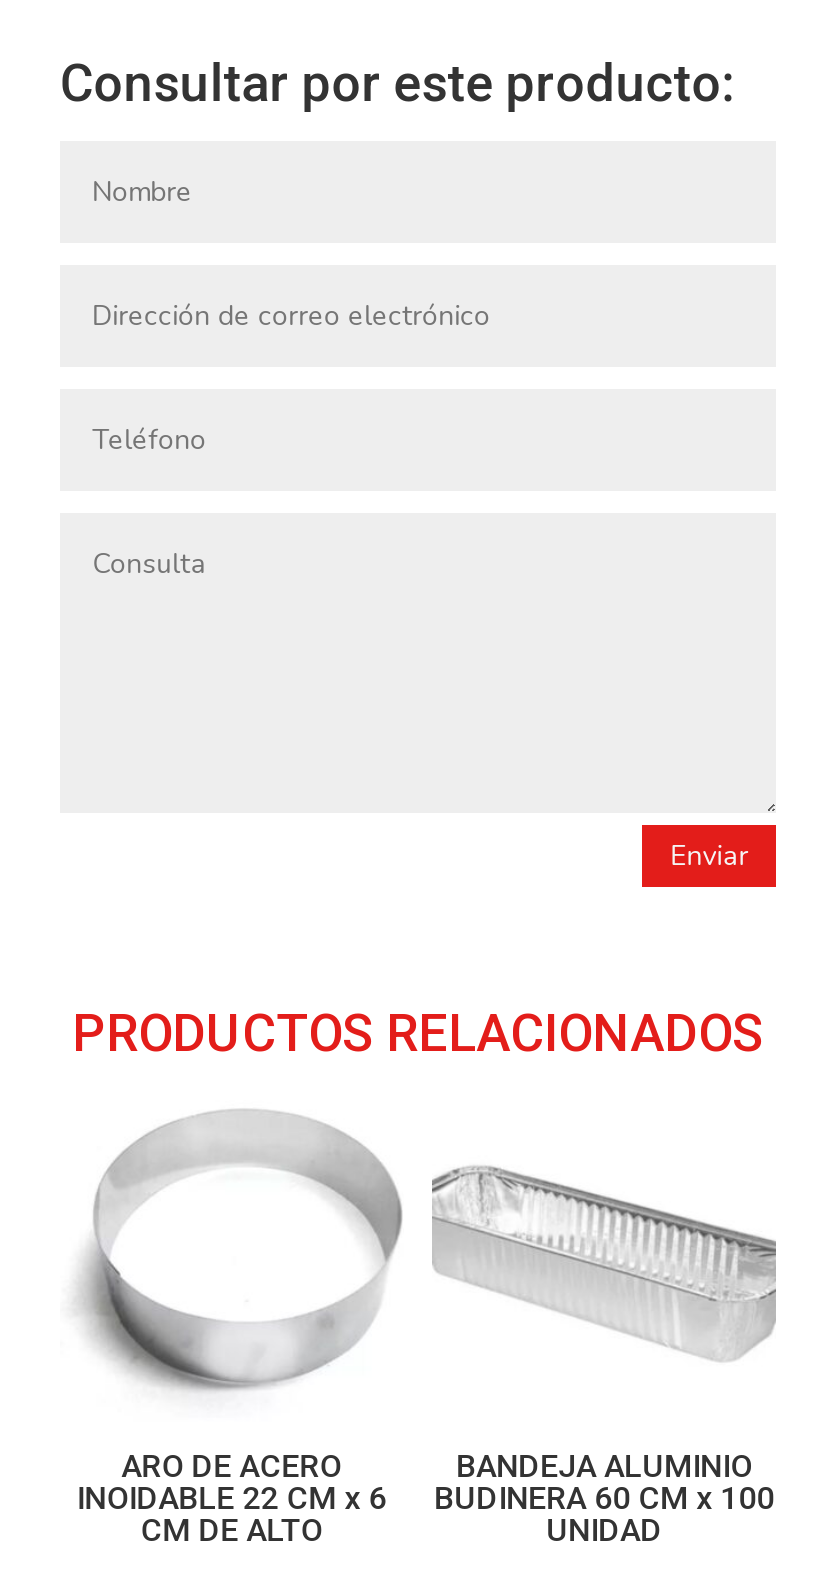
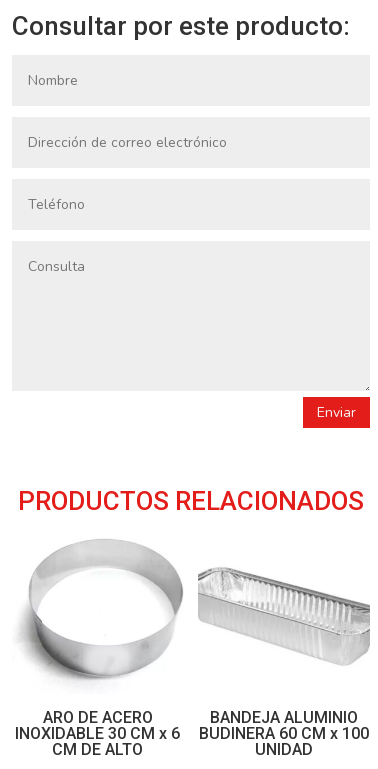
- INOIDABLE 22 CM x 6
+ INOXIDABLE 30 CM x 6
